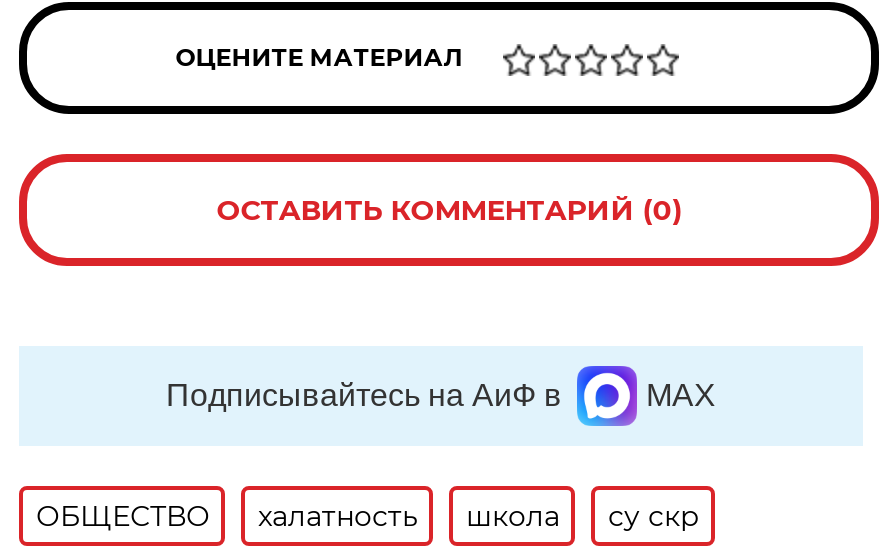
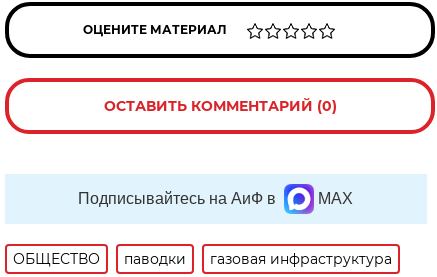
- халатность
- школа
- су скр
+ паводки
+ газовая инфраструктура
